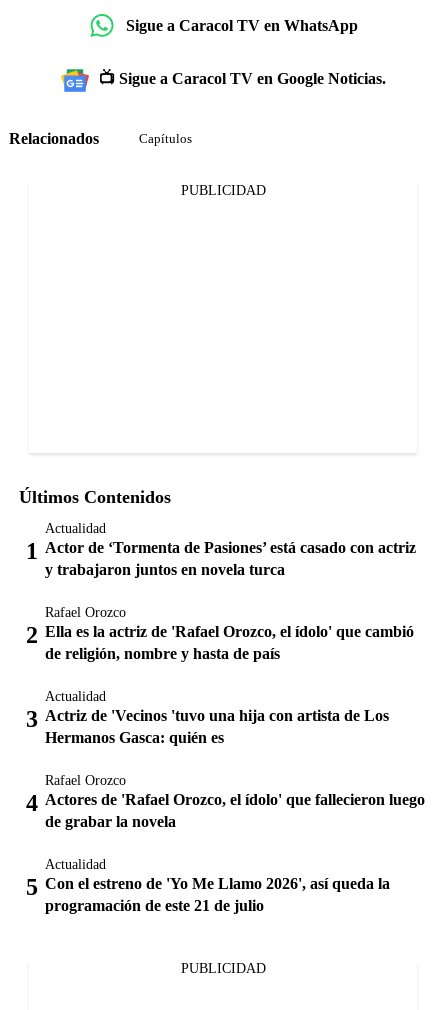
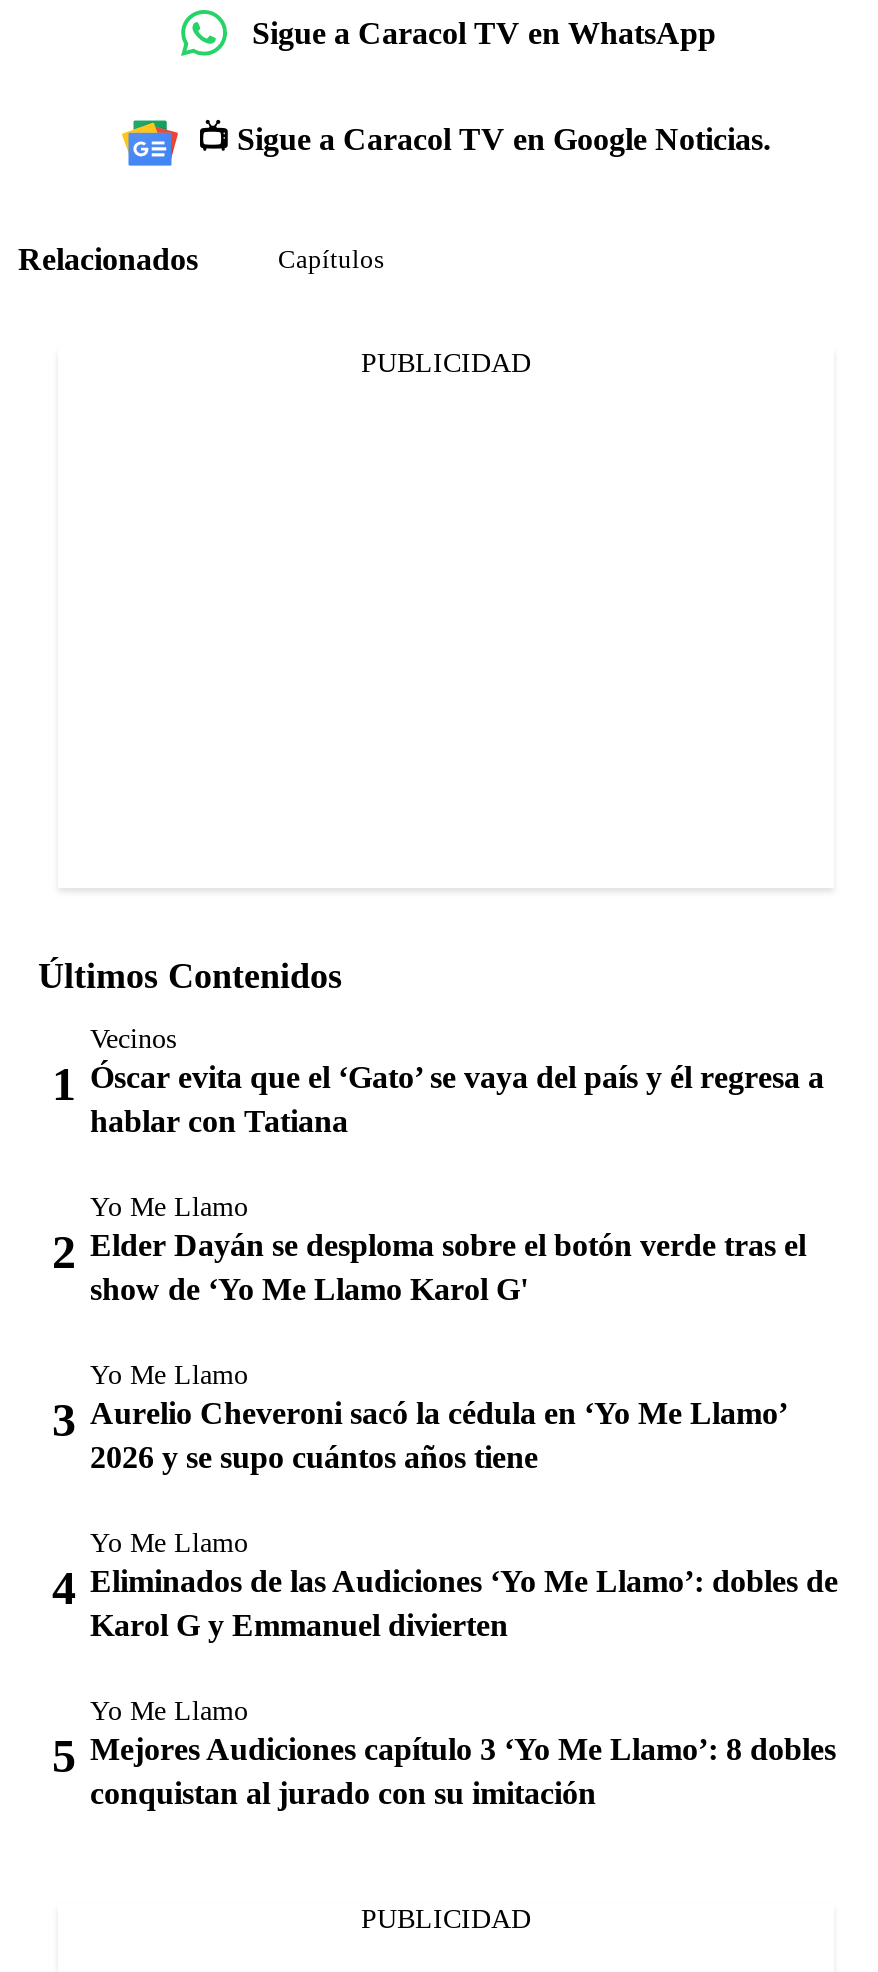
- Actualidad
- Actor de ‘Tormenta de Pasiones’ está casado con actriz
- y trabajaron juntos en novela turca
+ Vecinos
+ Óscar evita que el ‘Gato’ se vaya del país y él regresa a
+ hablar con Tatiana

- Rafael Orozco
- Ella es la actriz de 'Rafael Orozco, el ídolo' que cambió
- de religión, nombre y hasta de país
+ Yo Me Llamo
+ Elder Dayán se desploma sobre el botón verde tras el
+ show de ‘Yo Me Llamo Karol G'

- Actualidad
- Actriz de 'Vecinos 'tuvo una hija con artista de Los
- Hermanos Gasca: quién es
+ Yo Me Llamo
+ Aurelio Cheveroni sacó la cédula en ‘Yo Me Llamo’
+ 2026 y se supo cuántos años tiene

- Rafael Orozco
- Actores de 'Rafael Orozco, el ídolo' que fallecieron luego
- de grabar la novela
+ Yo Me Llamo
+ Eliminados de las Audiciones ‘Yo Me Llamo’: dobles de
+ Karol G y Emmanuel divierten

- Actualidad
- Con el estreno de 'Yo Me Llamo 2026', así queda la
- programación de este 21 de julio
+ Yo Me Llamo
+ Mejores Audiciones capítulo 3 ‘Yo Me Llamo’: 8 dobles
+ conquistan al jurado con su imitación
